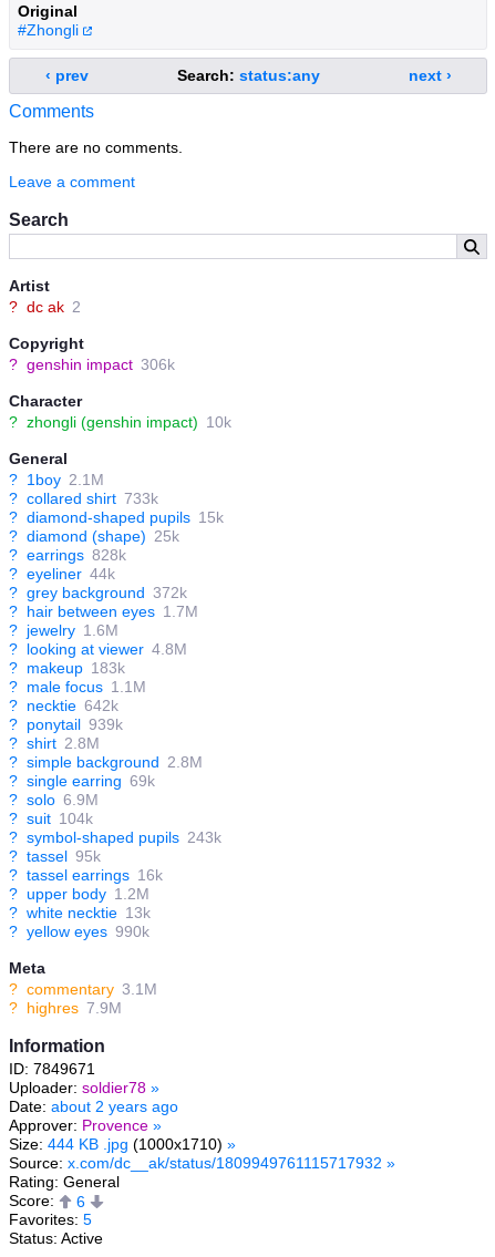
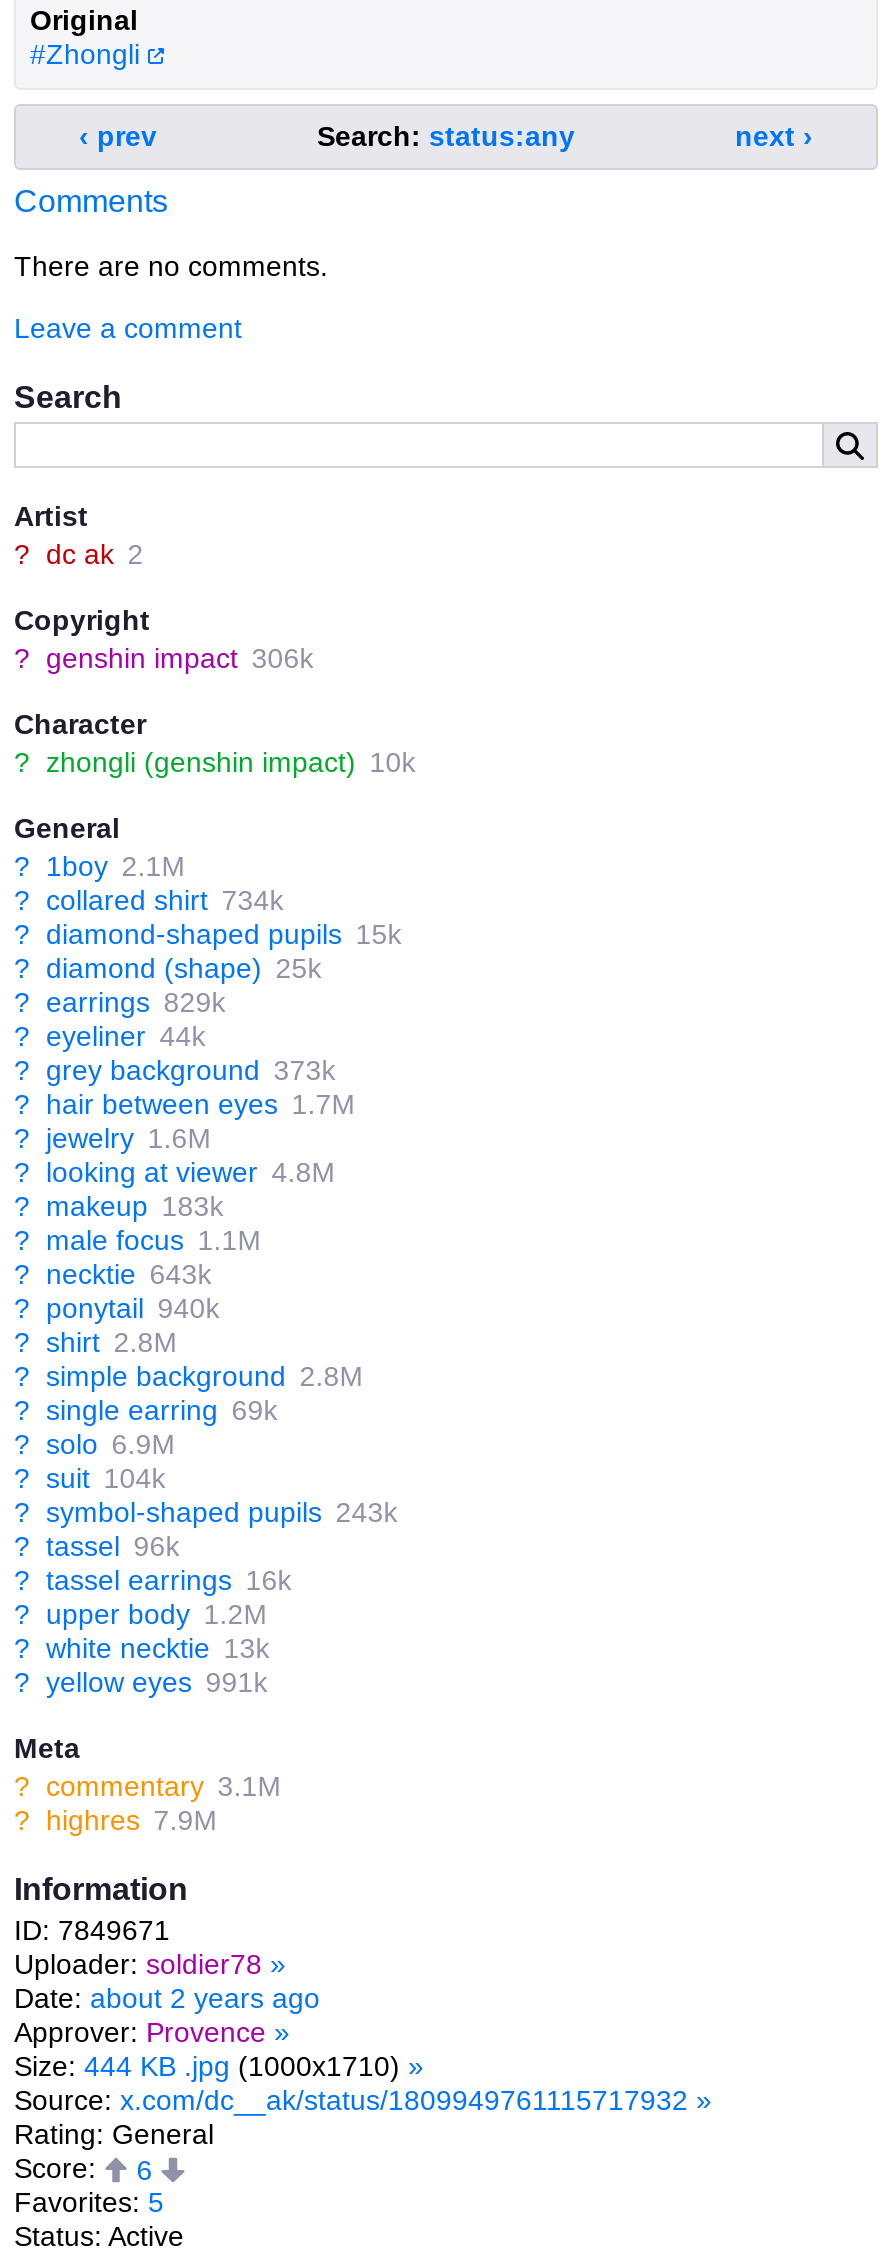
- ? collared shirt 733k
+ ? collared shirt 734k

- ? earrings 828k
+ ? earrings 829k

- ? grey background 372k
+ ? grey background 373k

- ? necktie 642k
+ ? necktie 643k

- ? ponytail 939k
+ ? ponytail 940k

- ? tassel 95k
+ ? tassel 96k

- ? yellow eyes 990k
+ ? yellow eyes 991k
